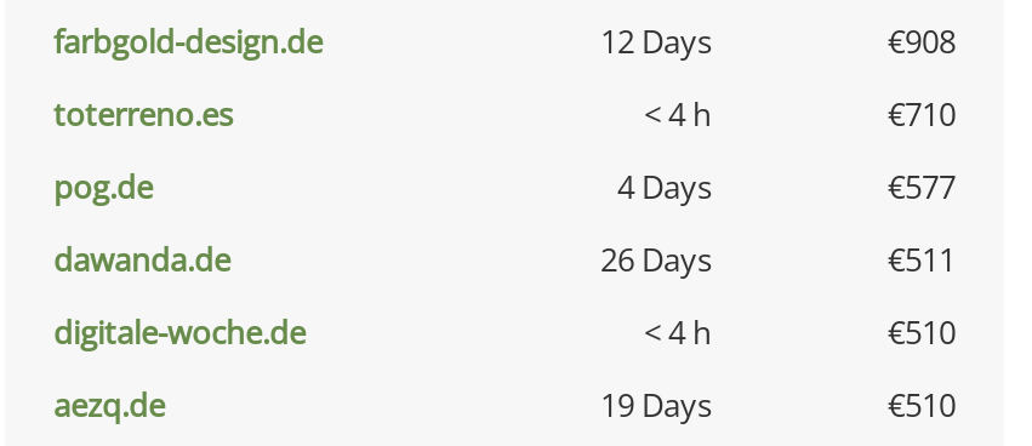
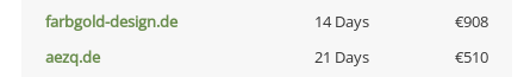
- 12 Days
+ 14 Days

- toterreno.es
- < 4 h
- €710
- pog.de
- 4 Days
- €577
- dawanda.de
- 26 Days
- €511
- digitale-woche.de
- < 4 h
- €510

- 19 Days
+ 21 Days
